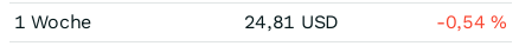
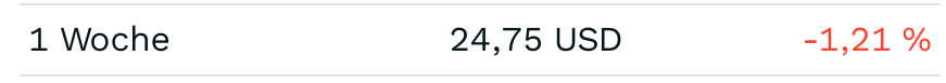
- 24,81 USD
+ 24,75 USD

- -0,54%
+ -1,21%
